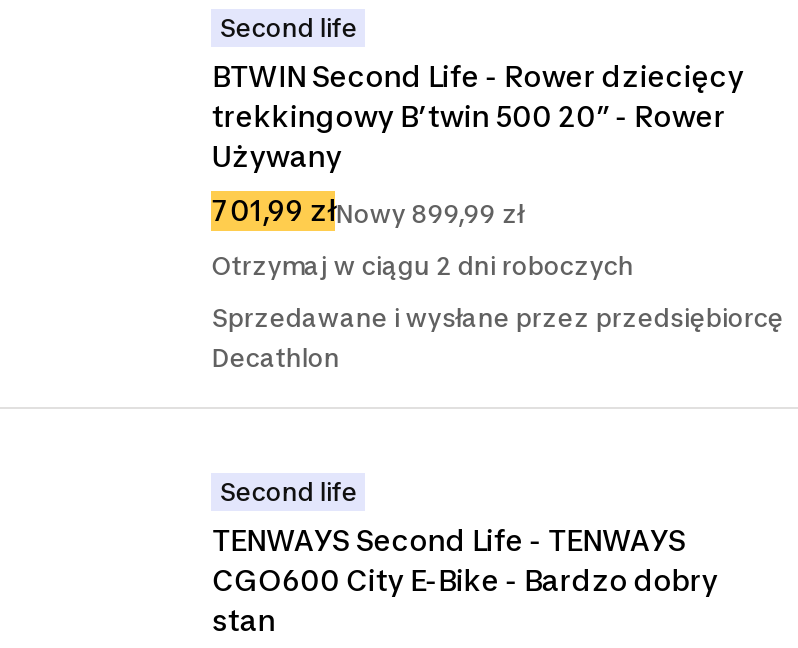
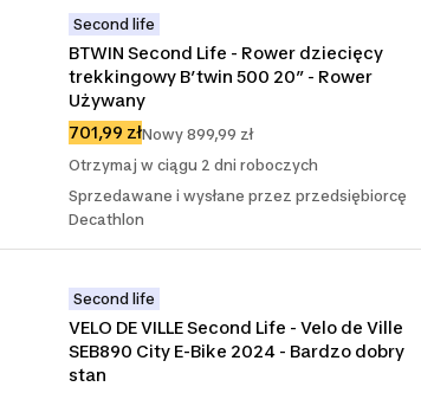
- TENWAYS Second Life - TENWAYS
- CGO600 City E-Bike - Bardzo dobry
+ VELO DE VILLE Second Life - Velo de Ville
+ SEB890 City E-Bike 2024 - Bardzo dobry
